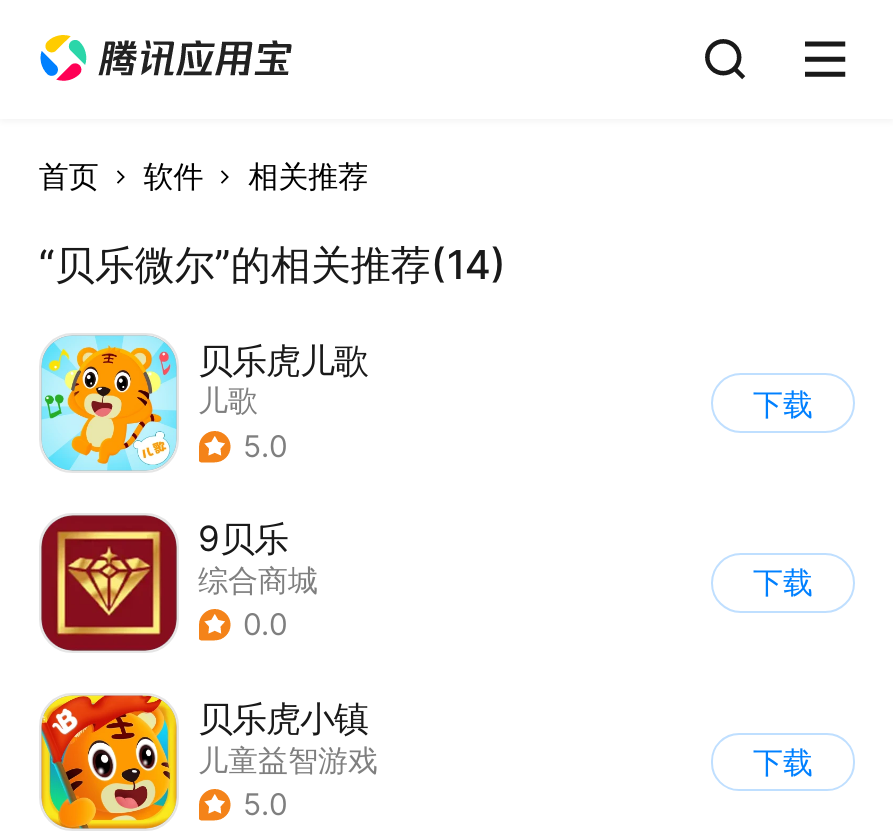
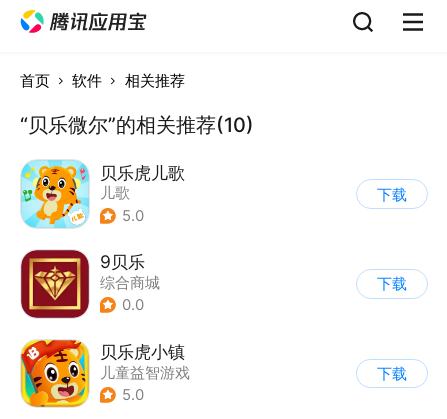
- “贝乐微尔”的相关推荐(14)
+ “贝乐微尔”的相关推荐(10)
